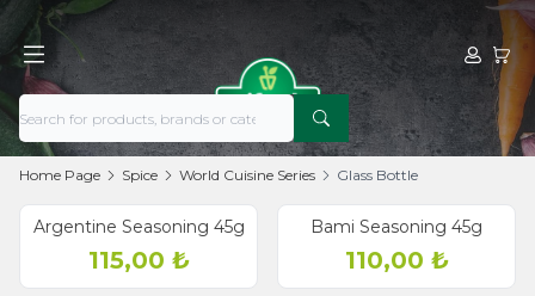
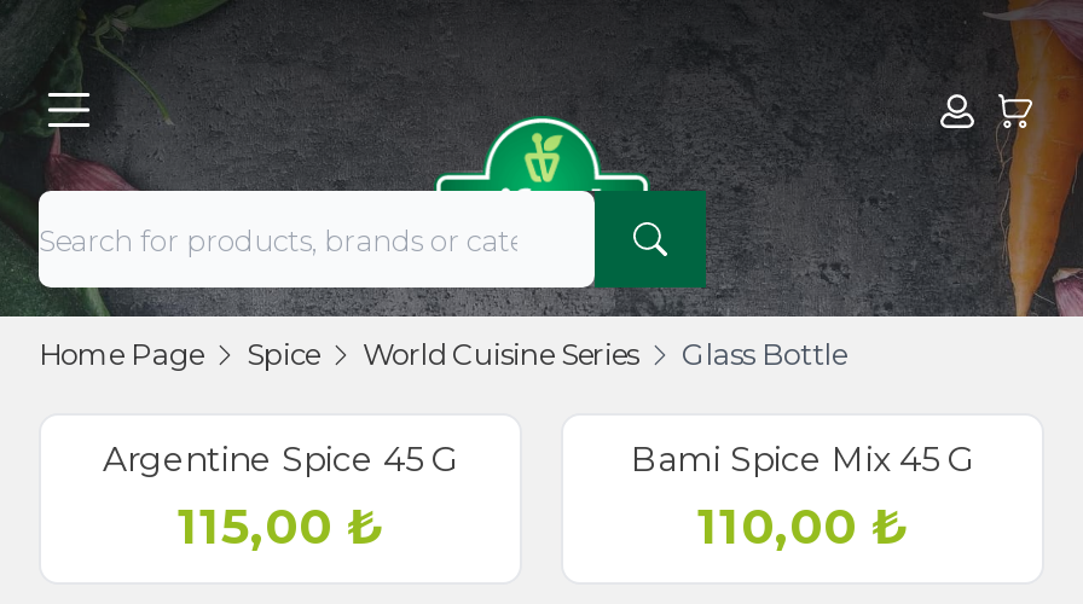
- Argentine Seasoning 45g
+ Argentine Spice 45 G

- Bami Seasoning 45g
+ Bami Spice Mix 45 G
